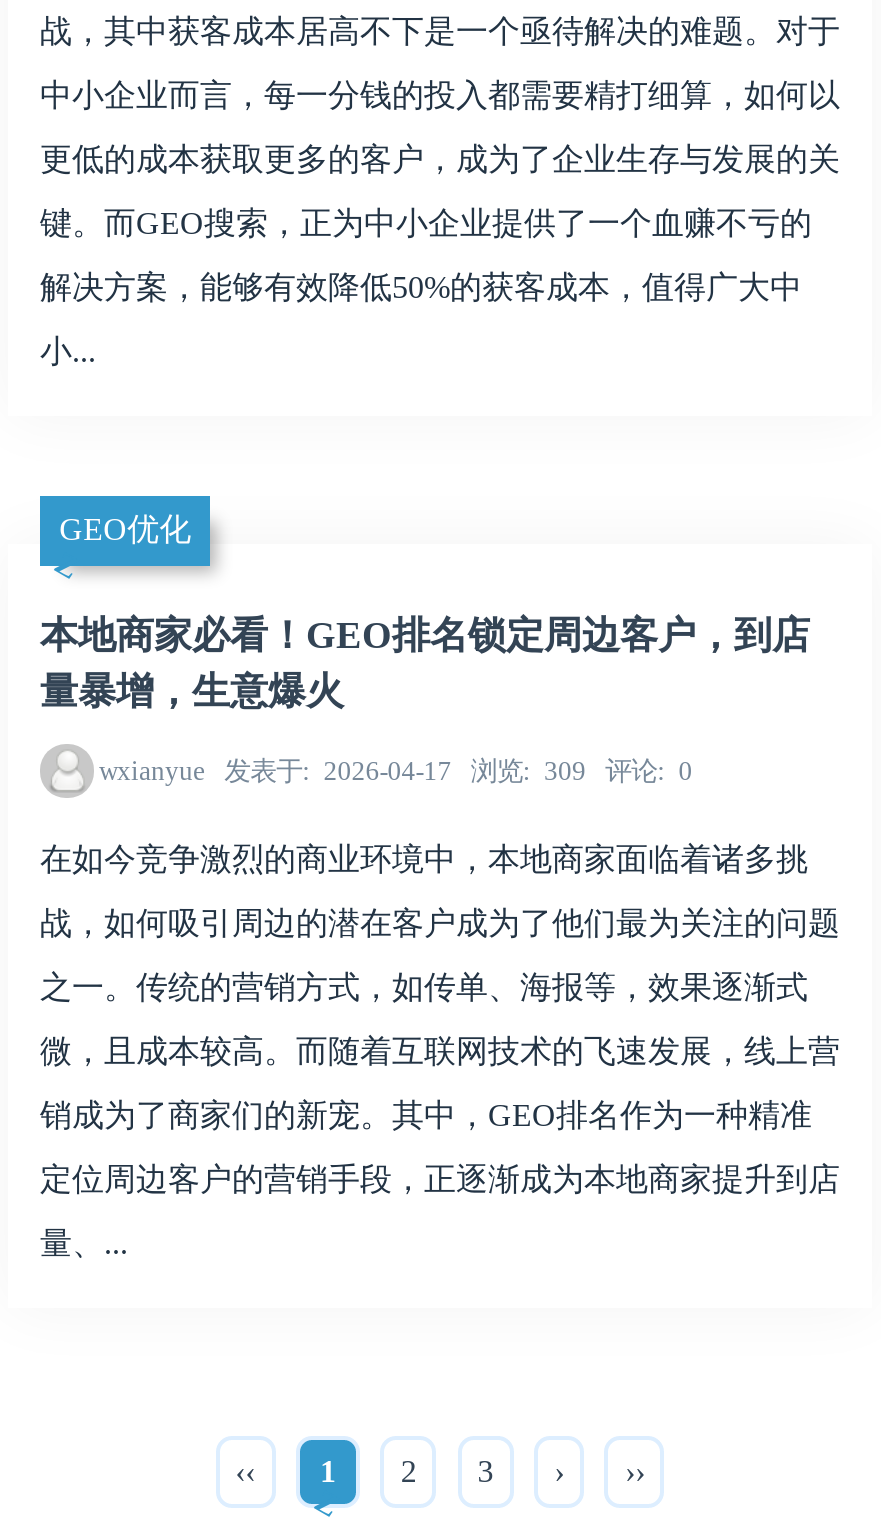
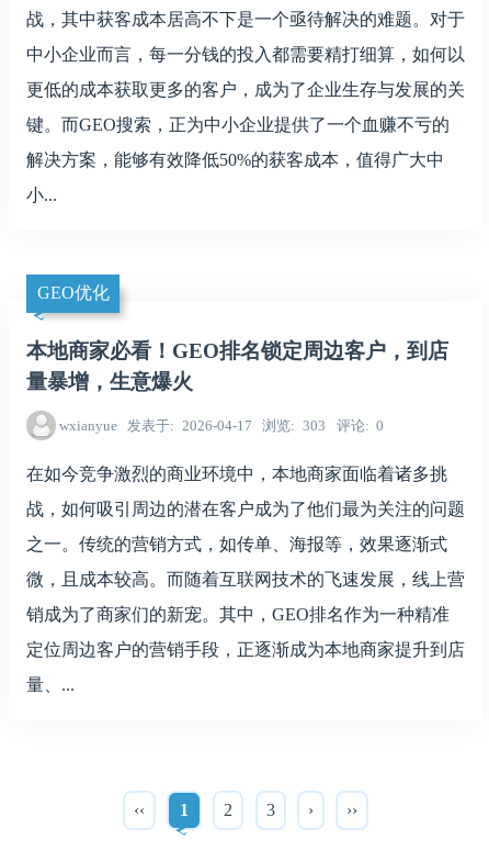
- wxianyue 发表于 2026-04-17 浏览 309 评论 0
+ wxianyue 发表于 2026-04-17 浏览 303 评论 0
